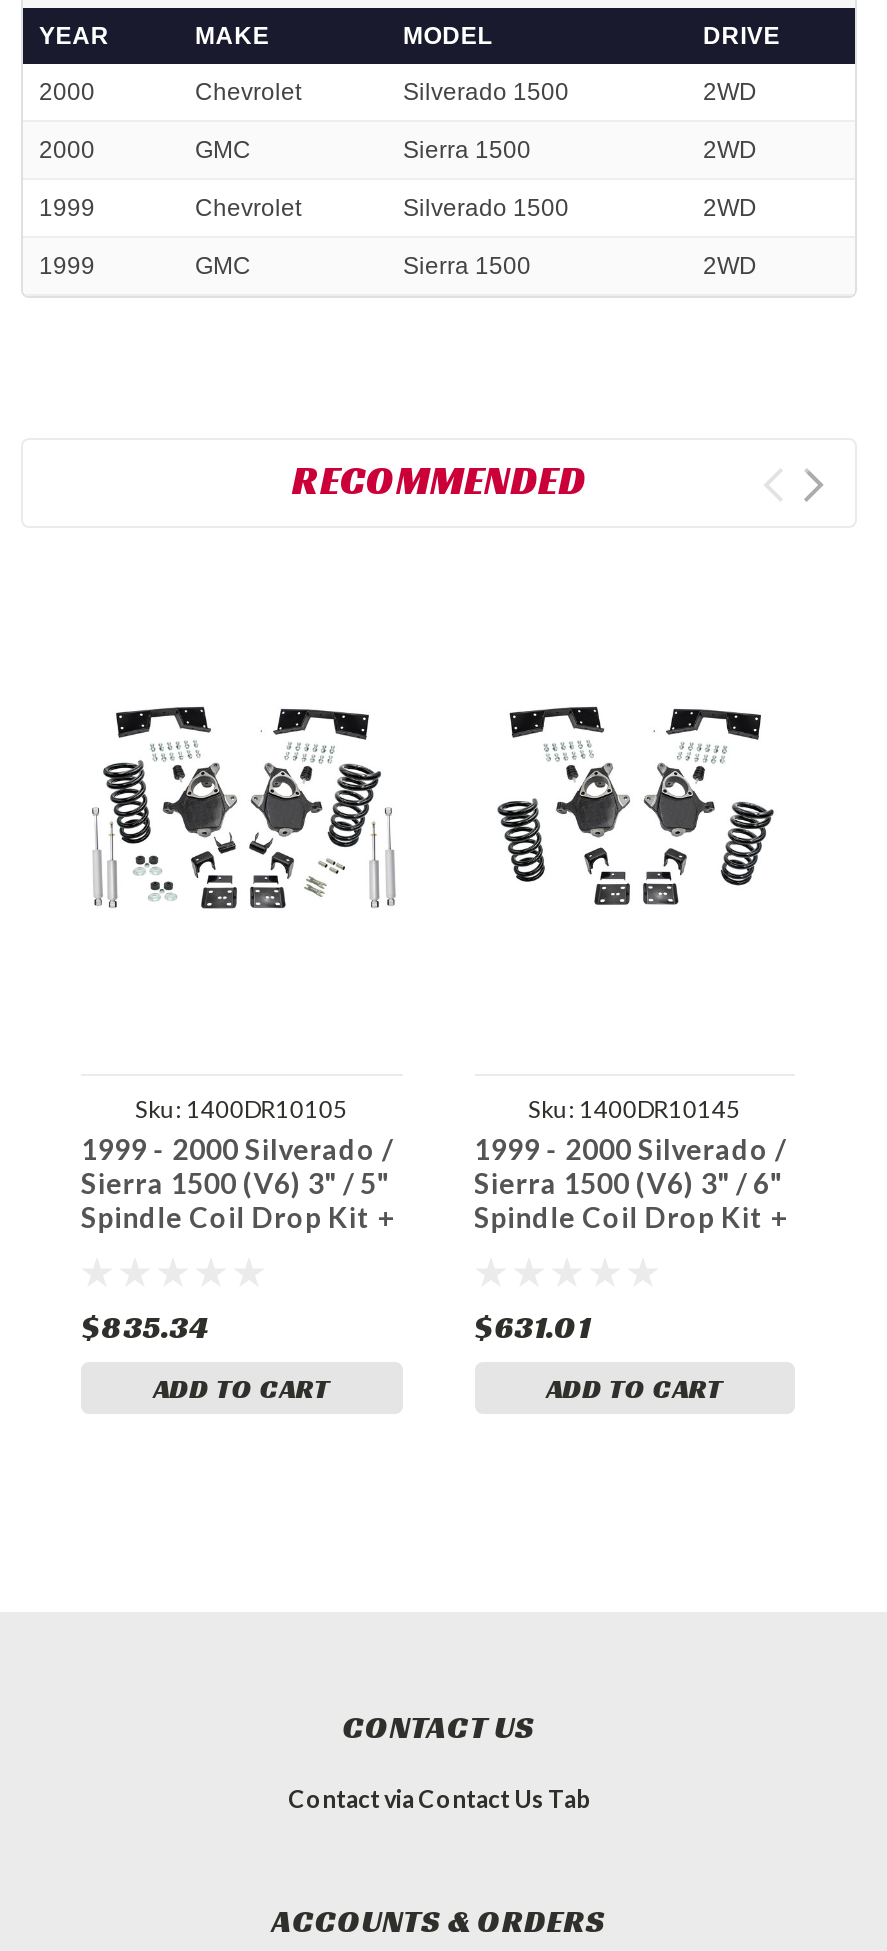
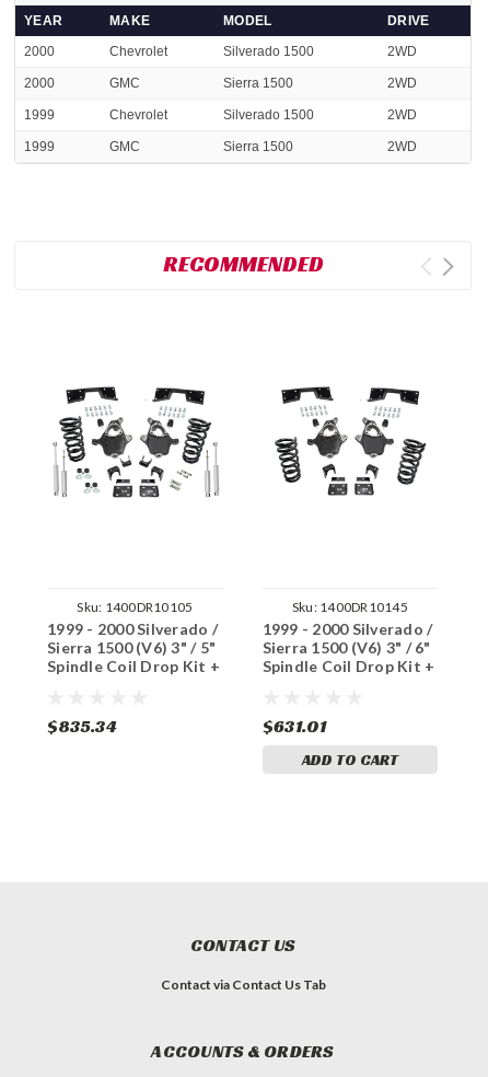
- ADD TO CART
